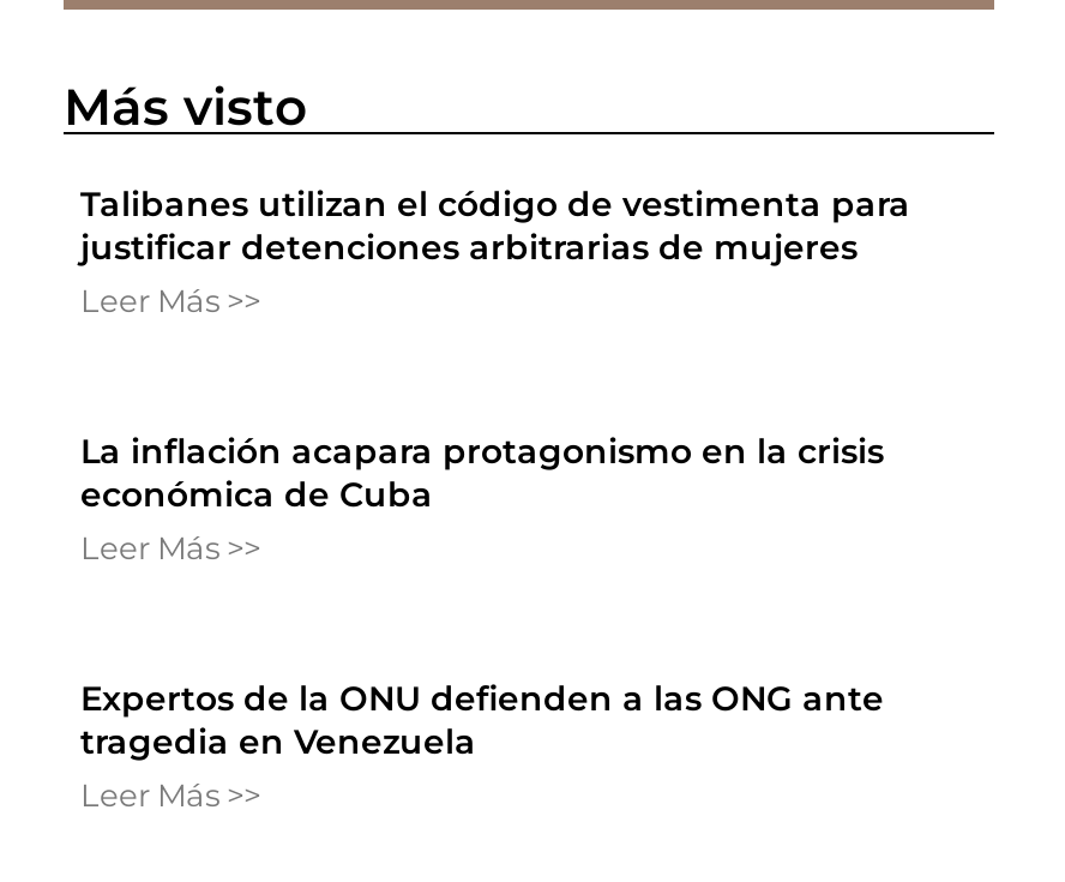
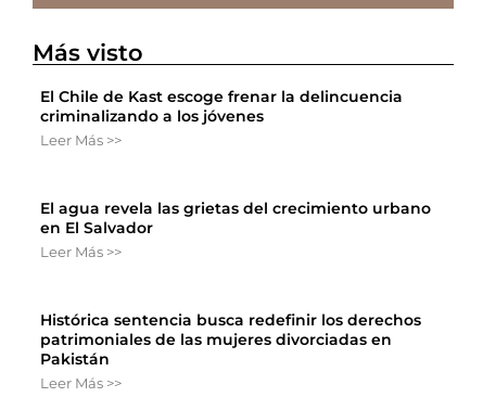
- Talibanes utilizan el código de vestimenta para
- justificar detenciones arbitrarias de mujeres
+ El Chile de Kast escoge frenar la delincuencia
+ criminalizando a los jóvenes

- La inflación acapara protagonismo en la crisis
- económica de Cuba
+ El agua revela las grietas del crecimiento urbano
+ en El Salvador

- Expertos de la ONU defienden a las ONG ante
- tragedia en Venezuela
+ Histórica sentencia busca redefinir los derechos
+ patrimoniales de las mujeres divorciadas en
+ Pakistán
